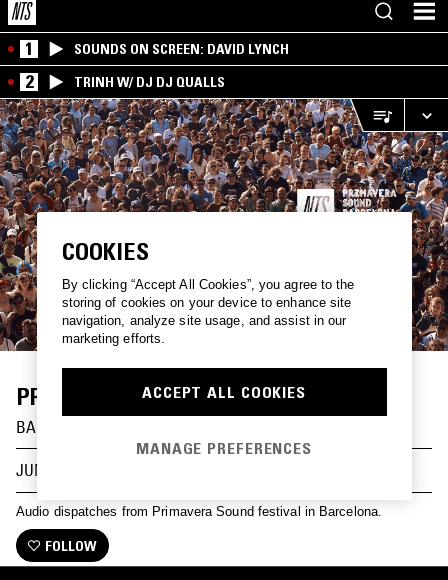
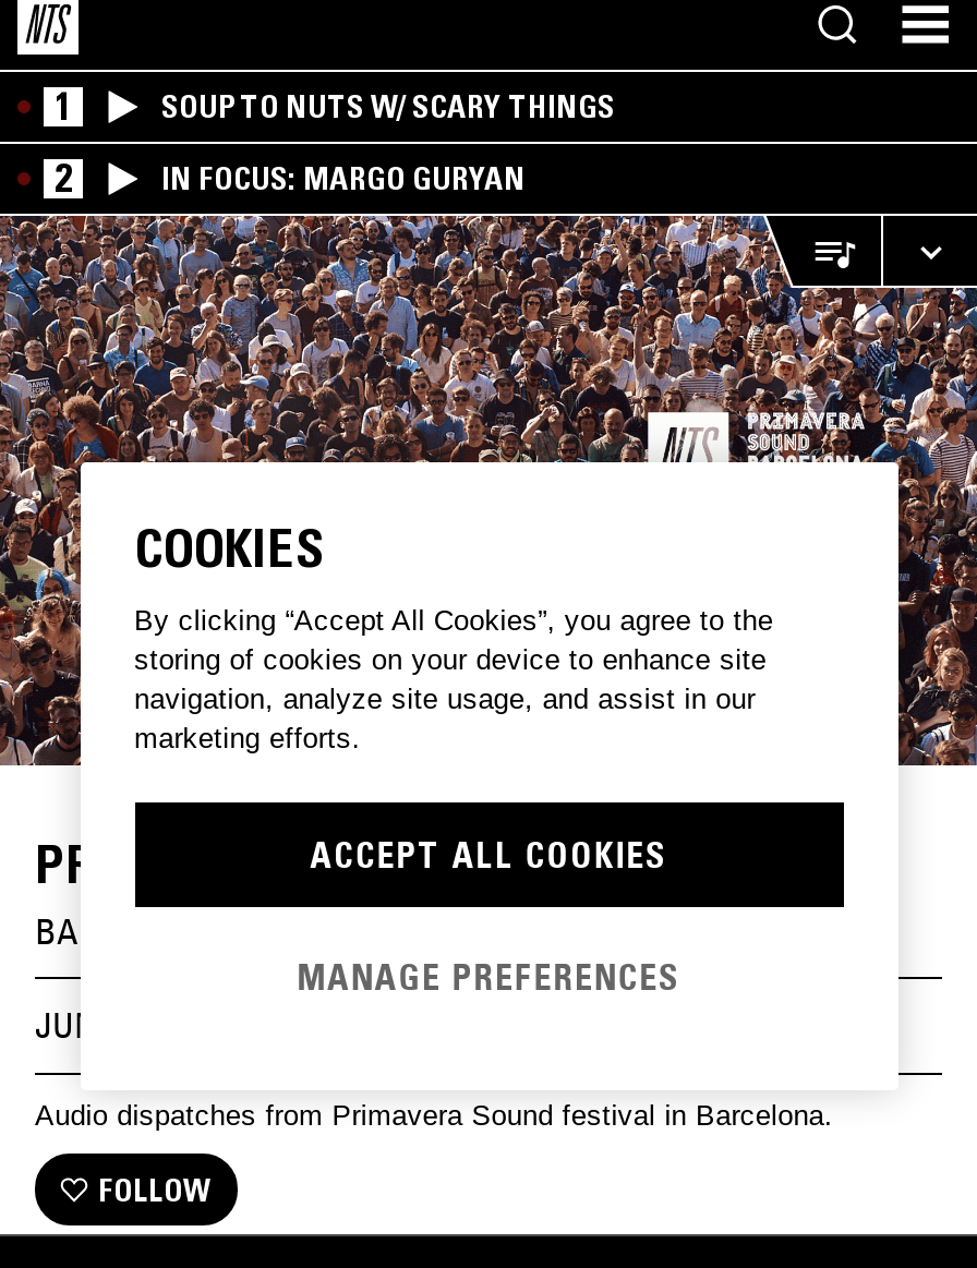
- SOUNDS ON SCREEN: DAVID LYNCH
+ SOUP TO NUTS W/ SCARY THINGS

- TRINH W/ DJ DJ QUALLS
+ IN FOCUS: MARGO GURYAN
